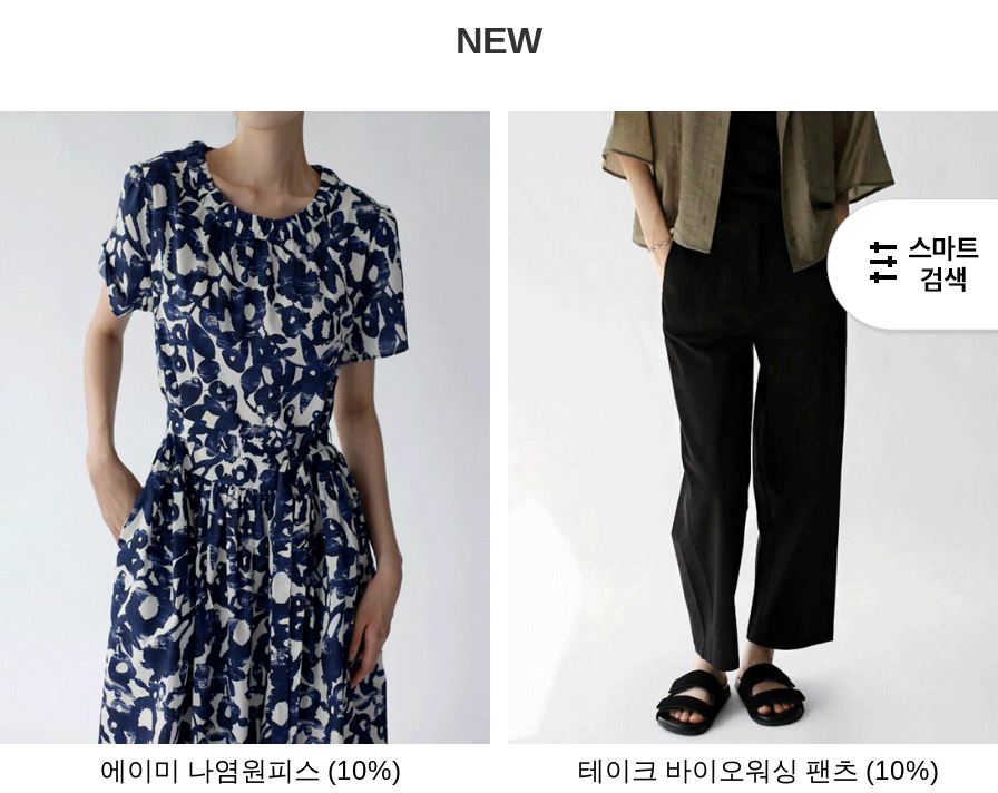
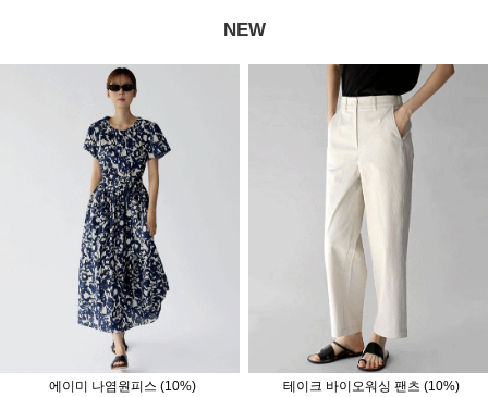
- [image]
+ [image]

- [image]
+ [image]
